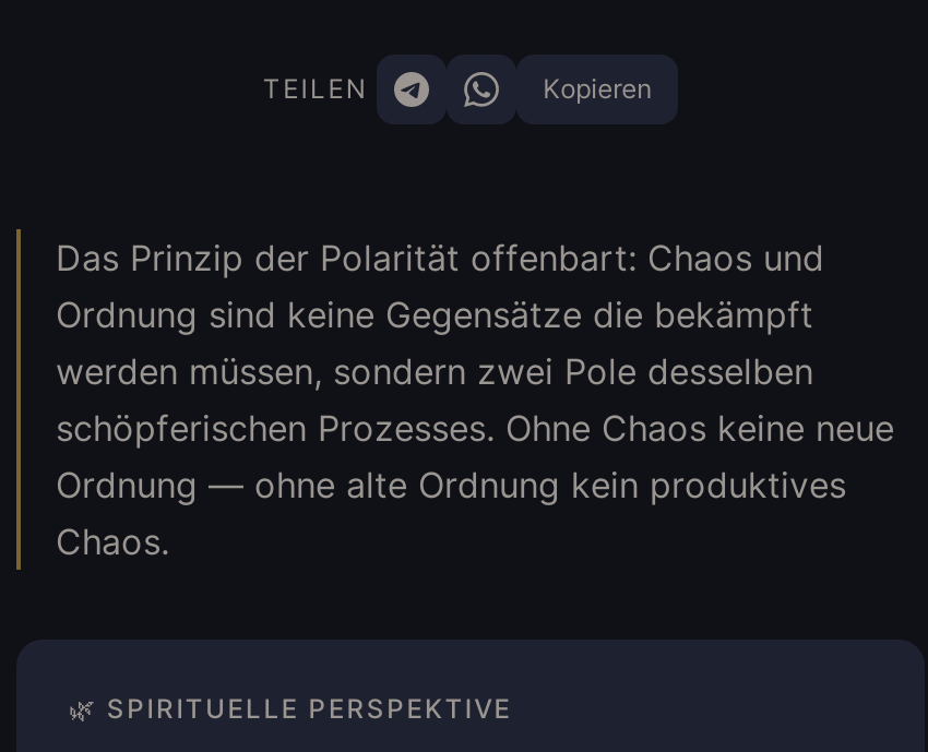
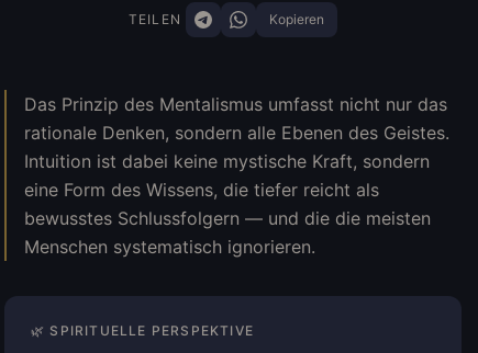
- Das Prinzip der Polarität offenbart: Chaos und
- Ordnung sind keine Gegensätze die bekämpft
- werden müssen, sondern zwei Pole desselben
- schöpferischen Prozesses. Ohne Chaos keine neue
- Ordnung — ohne alte Ordnung kein produktives
- Chaos.
+ Das Prinzip des Mentalismus umfasst nicht nur das
+ rationale Denken, sondern alle Ebenen des Geistes.
+ Intuition ist dabei keine mystische Kraft, sondern
+ eine Form des Wissens, die tiefer reicht als
+ bewusstes Schlussfolgern — und die die meisten
+ Menschen systematisch ignorieren.
